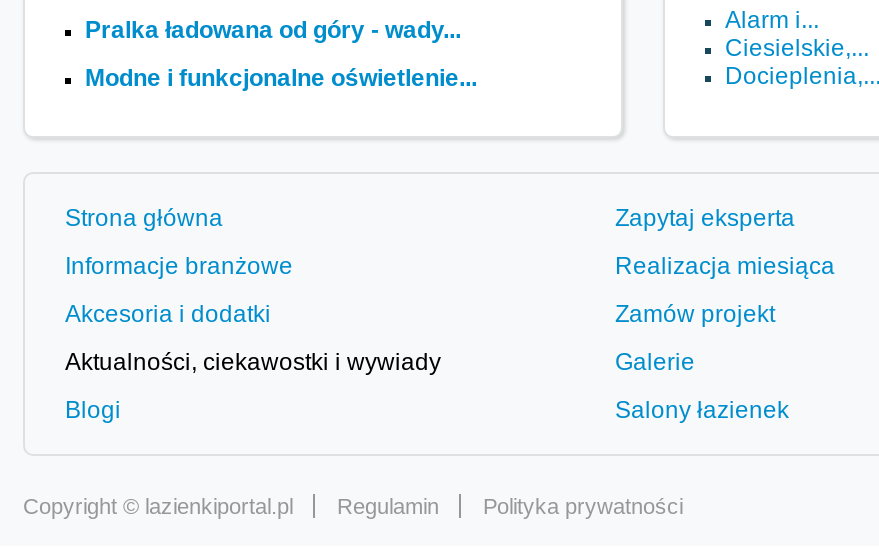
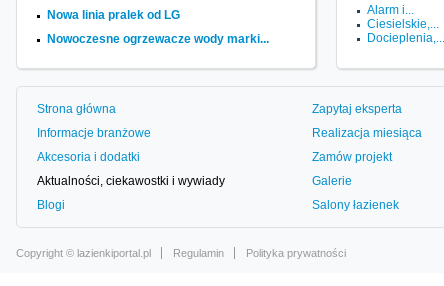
- Pralka ładowana od góry - wady...
+ Nowa linia pralek od LG

- Modne i funkcjonalne oświetlenie...
+ Nowoczesne ogrzewacze wody marki...
